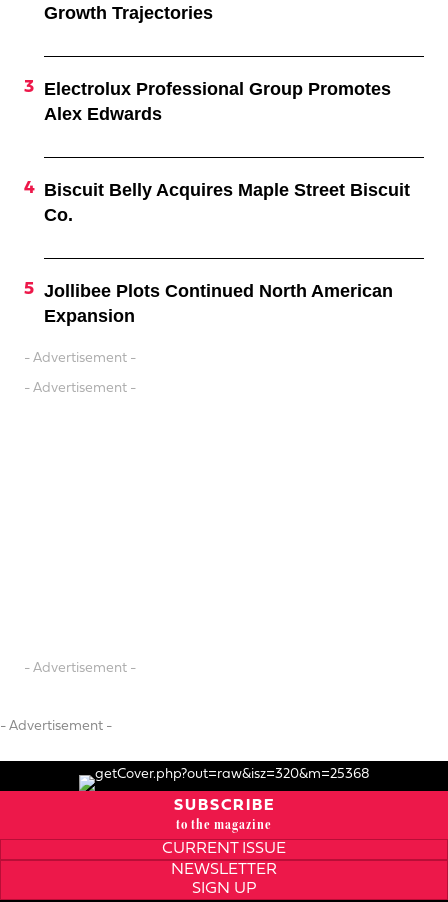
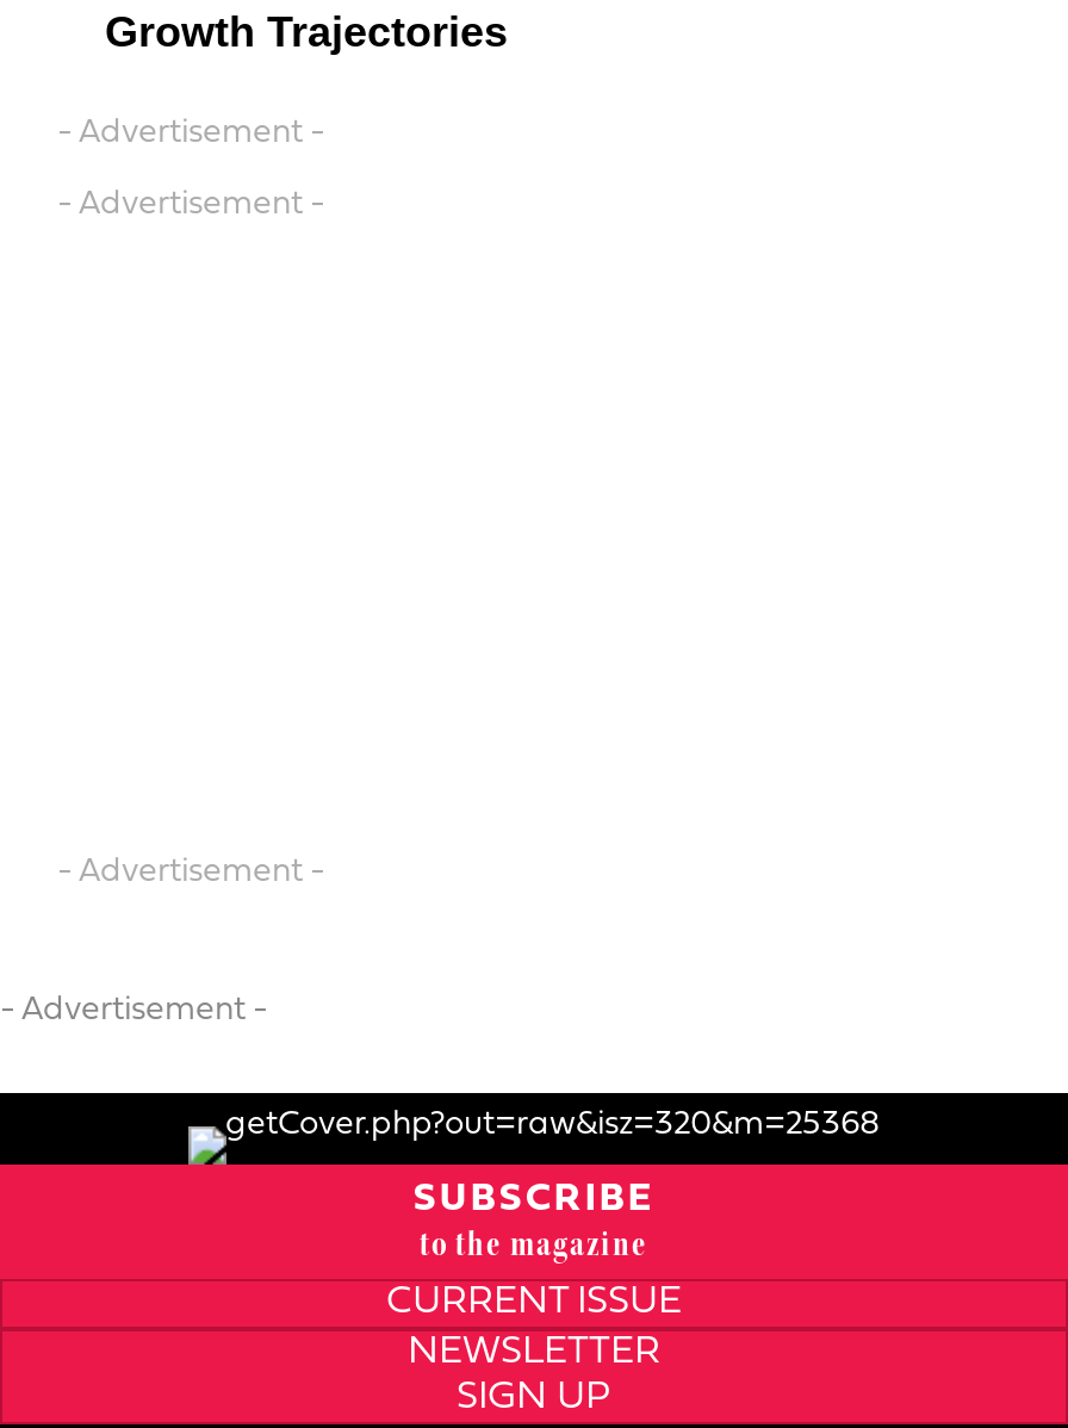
- Electrolux Professional Group Promotes
- Alex Edwards

- Biscuit Belly Acquires Maple Street Biscuit
- Co.

- Jollibee Plots Continued North American
- Expansion
